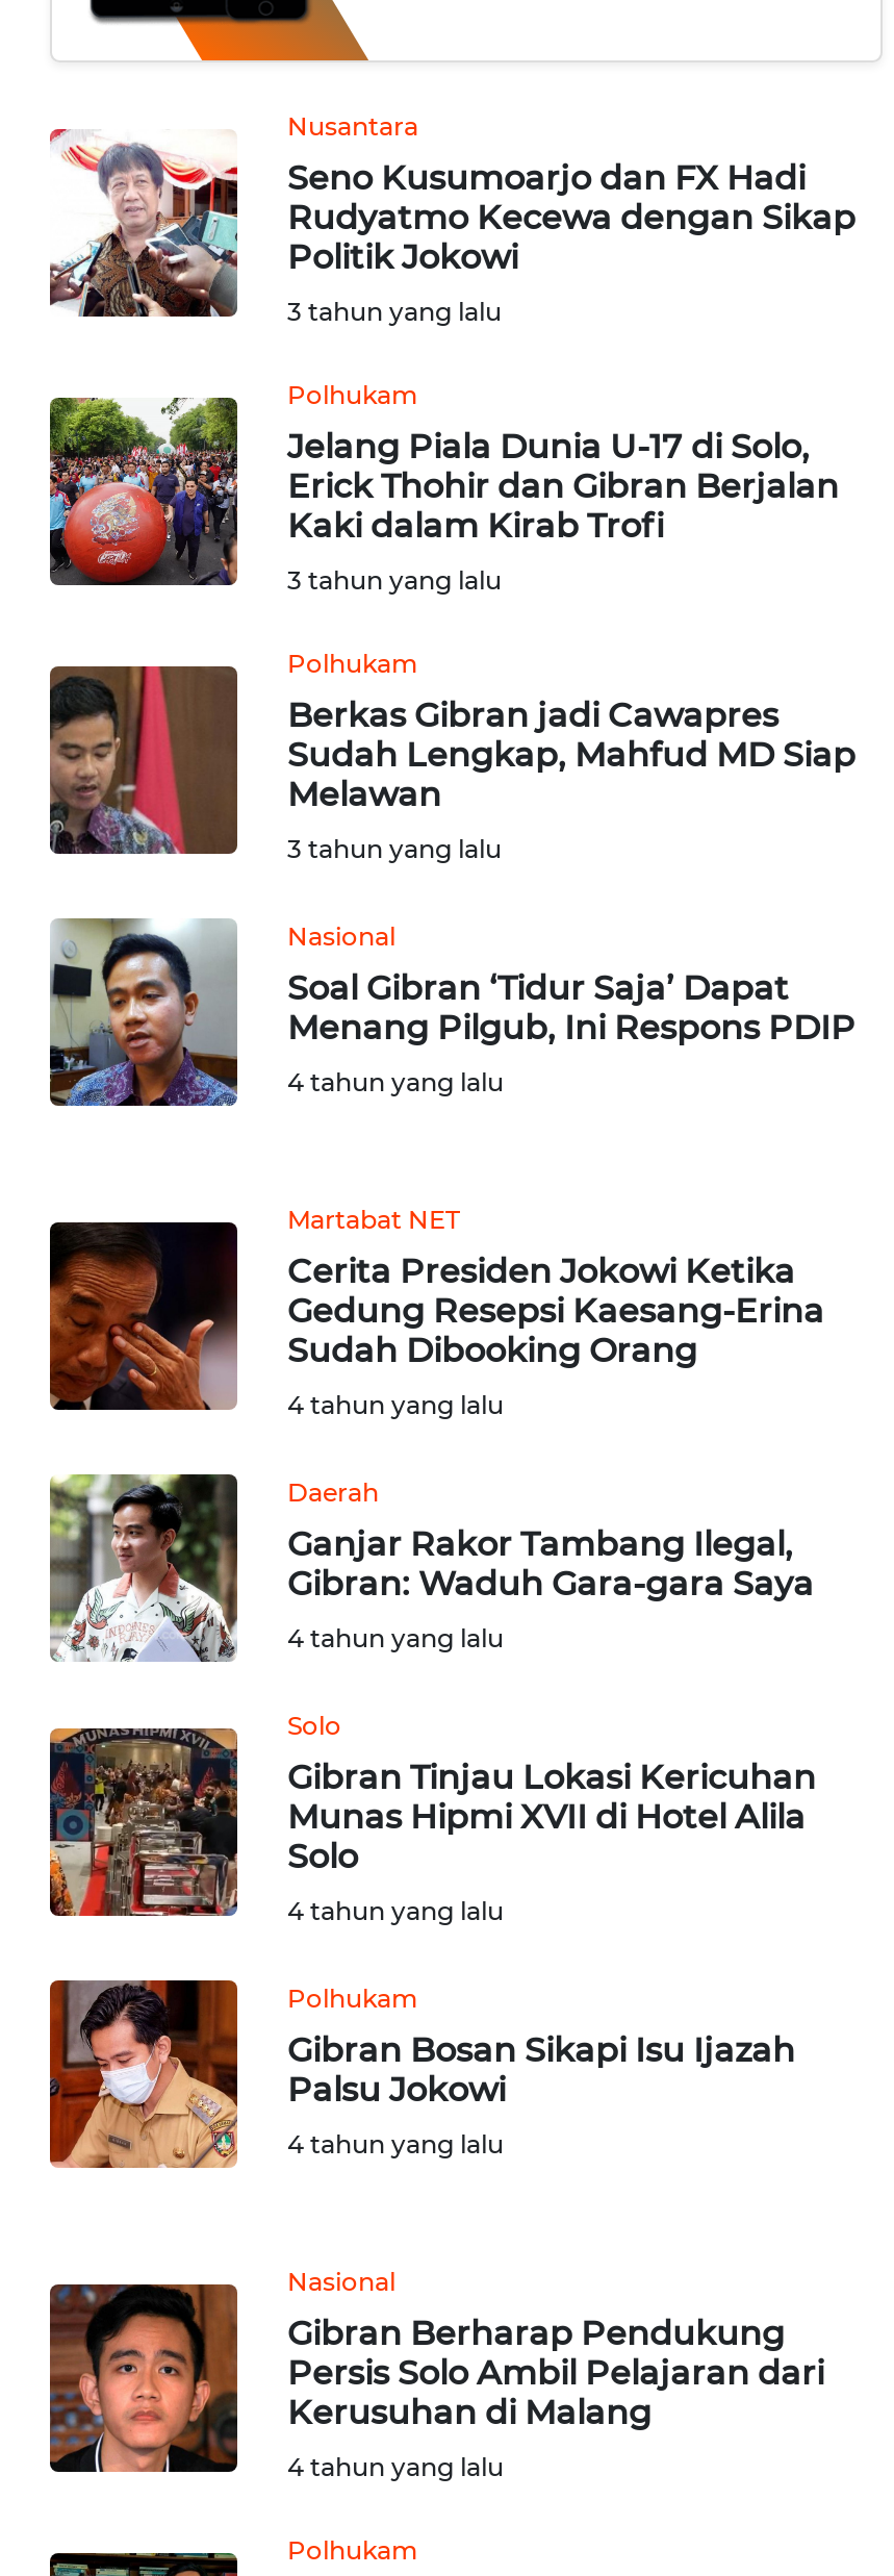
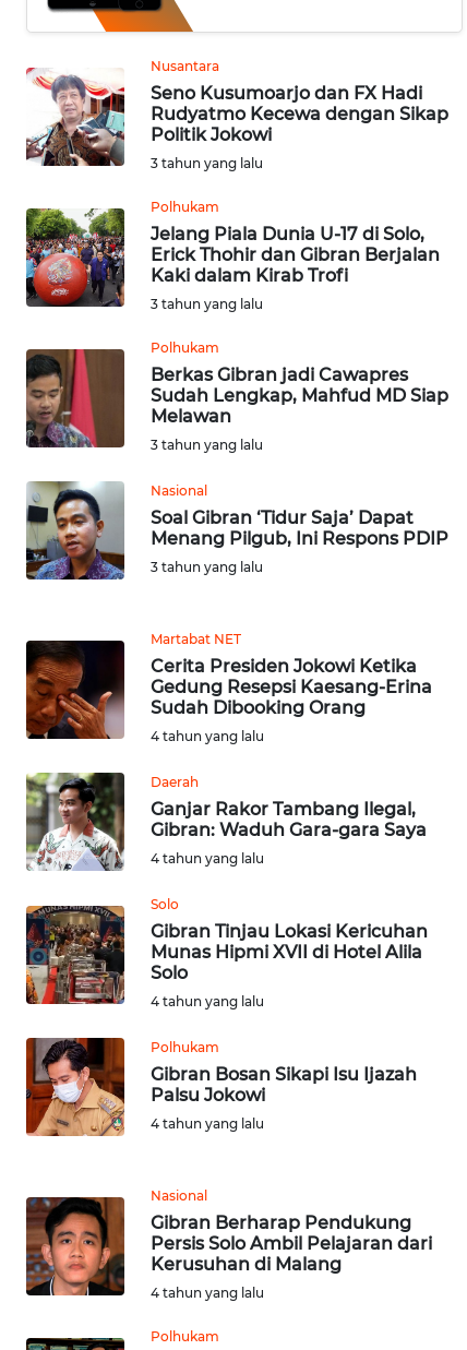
- 4 tahun yang lalu
+ 3 tahun yang lalu
